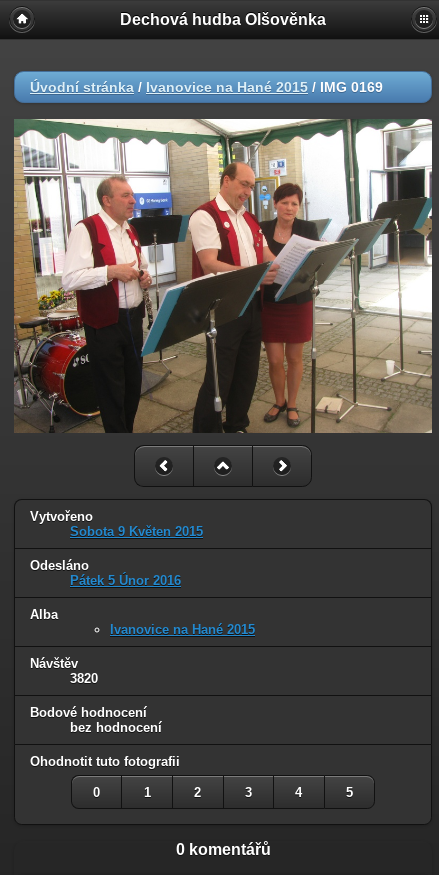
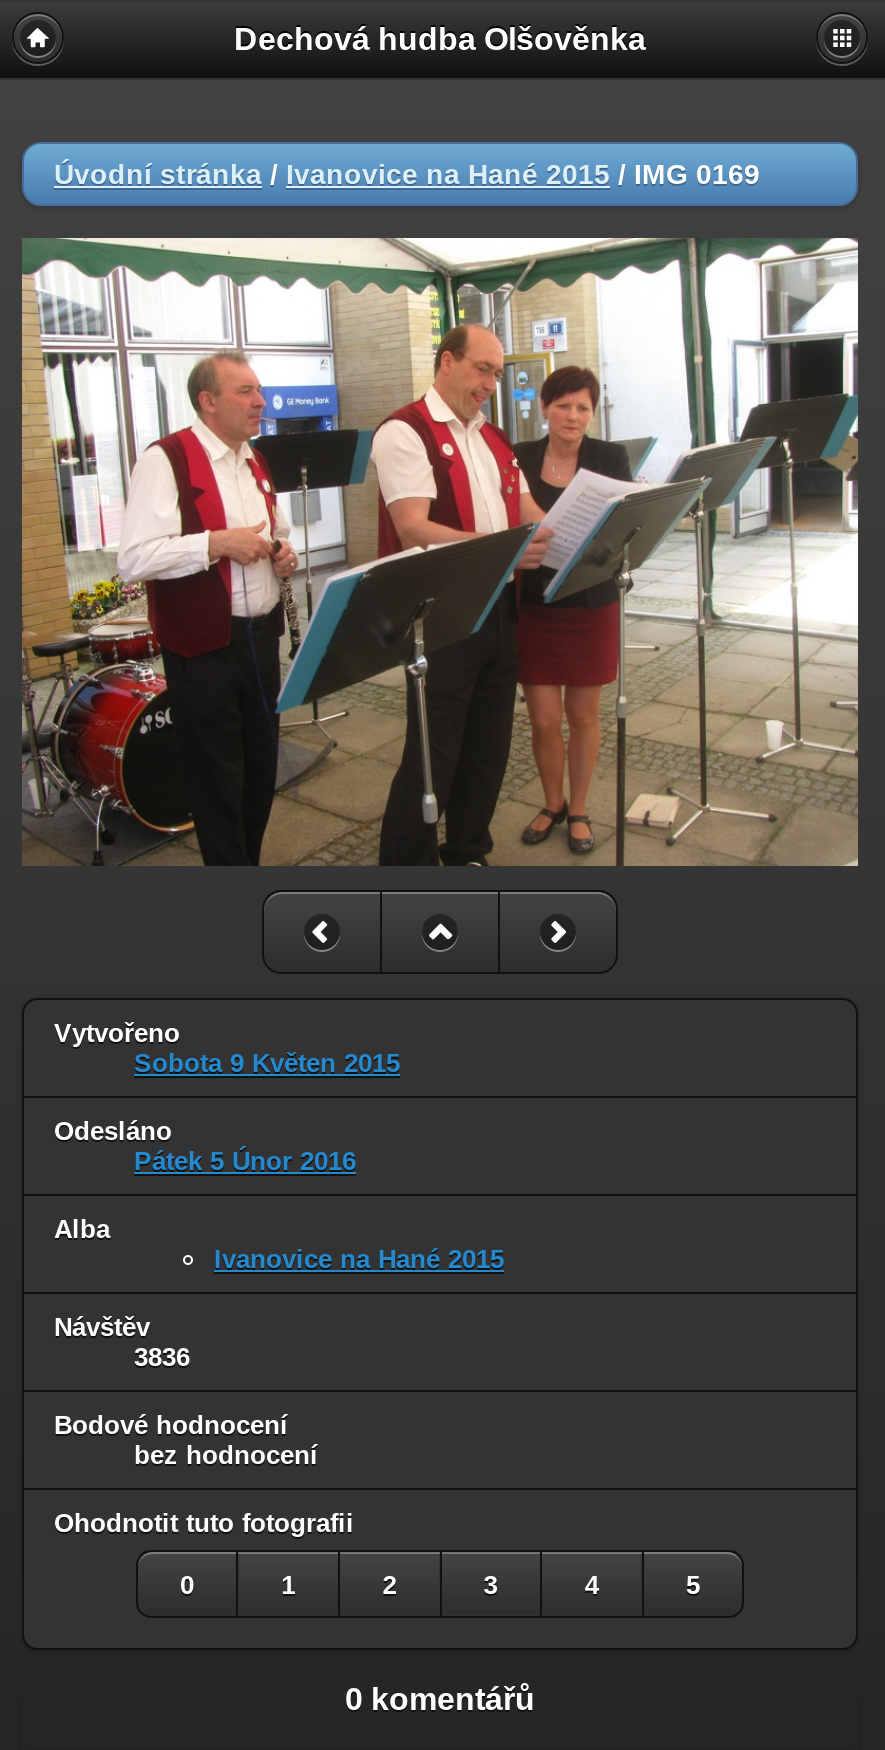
- 3820
+ 3836
